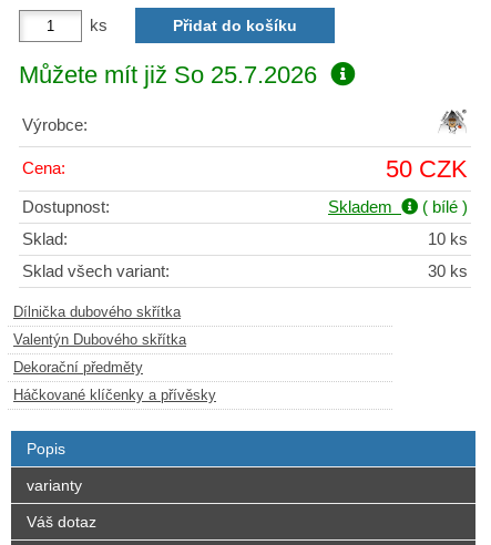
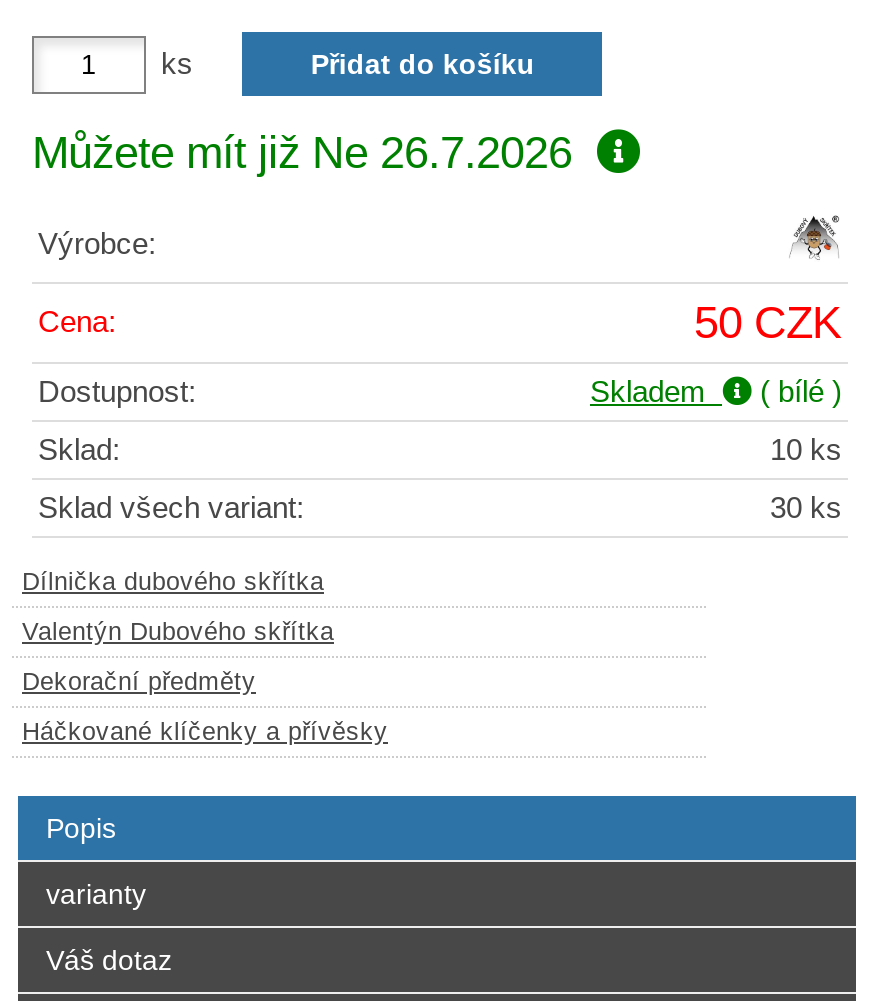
- Můžete mít již So 25.7.2026
+ Můžete mít již Ne 26.7.2026
